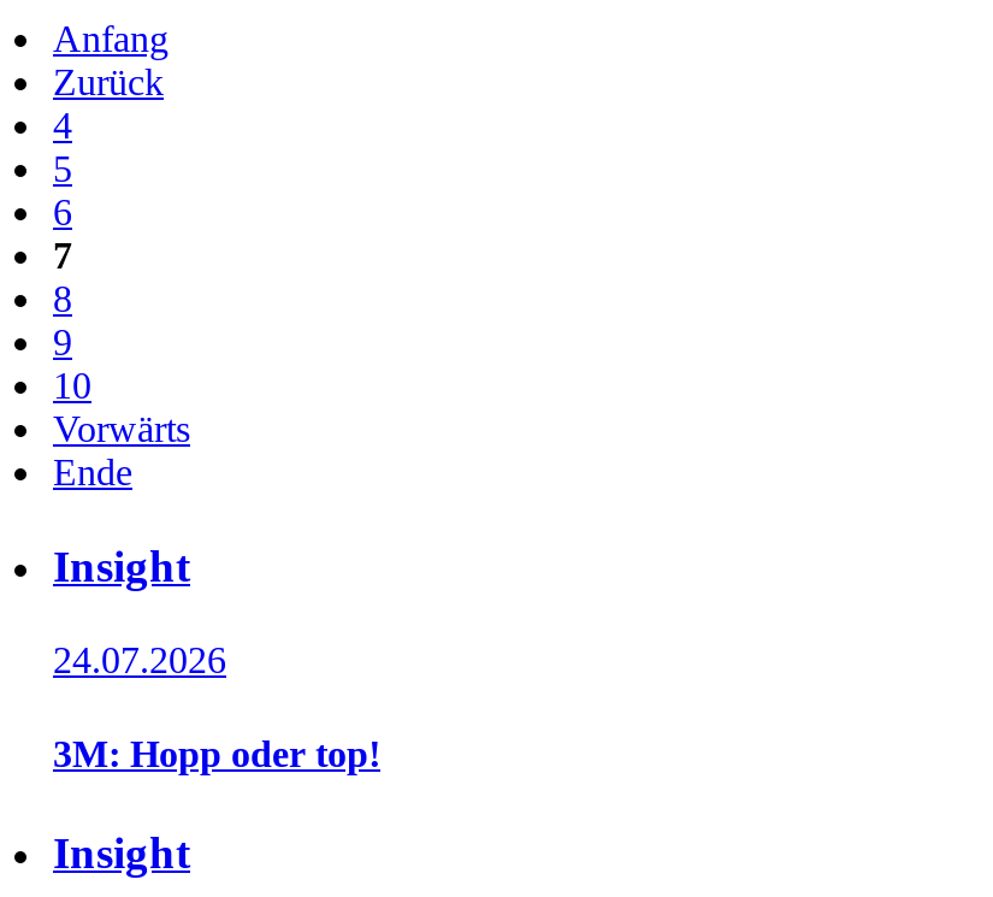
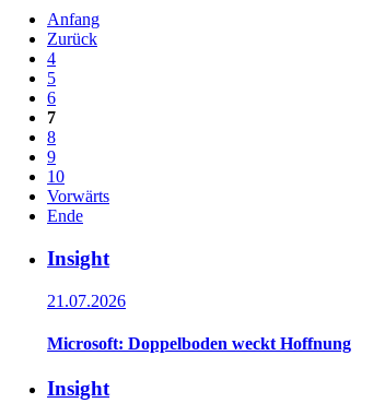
- 24.07.2026
+ 21.07.2026

- 3M: Hopp oder top!
+ Microsoft: Doppelboden weckt Hoffnung
